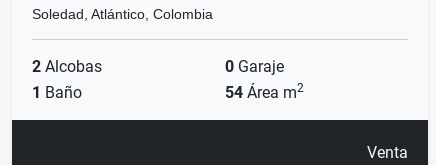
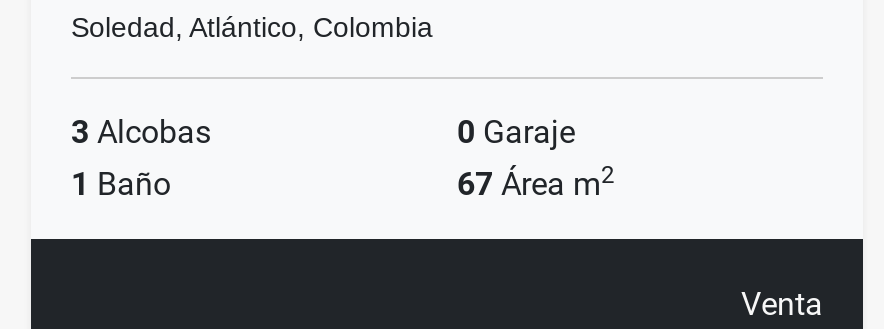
- 2 Alcobas
+ 3 Alcobas

- 54 Área m2
+ 67 Área m2
